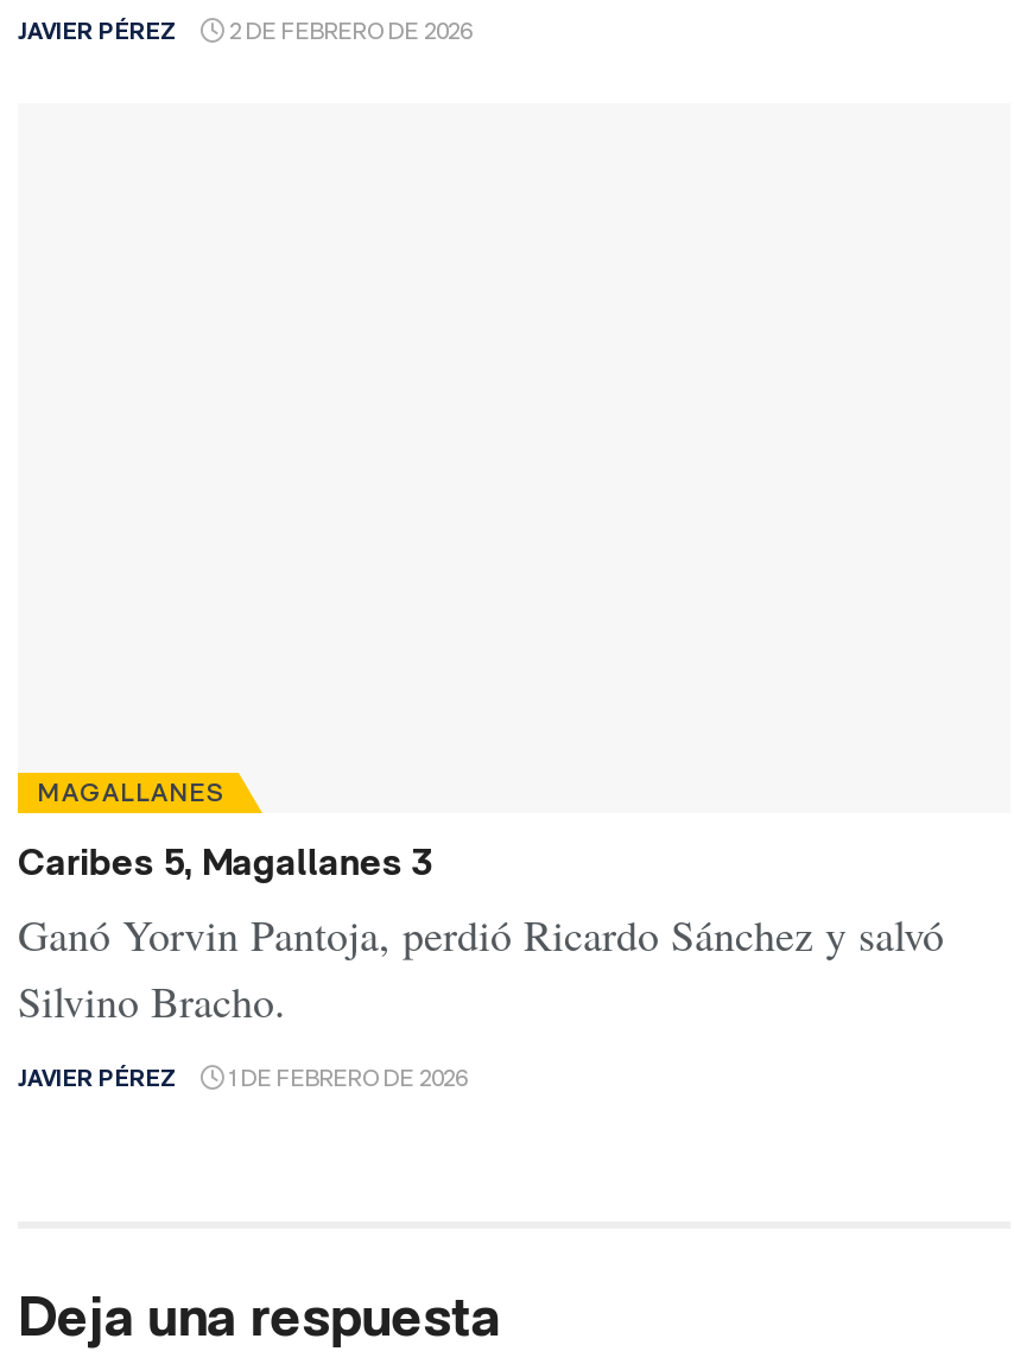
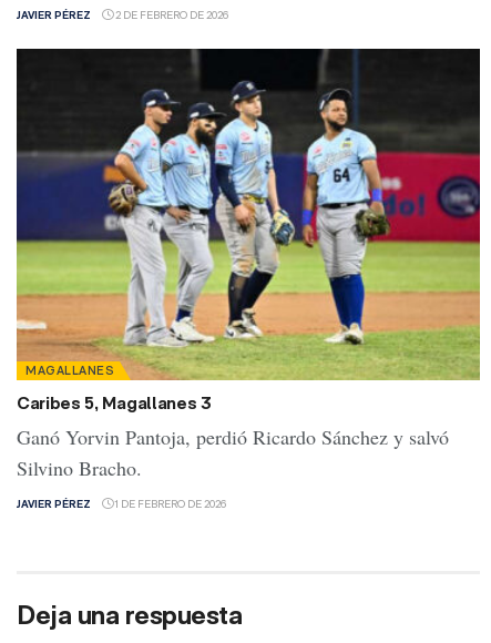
+ [image]
